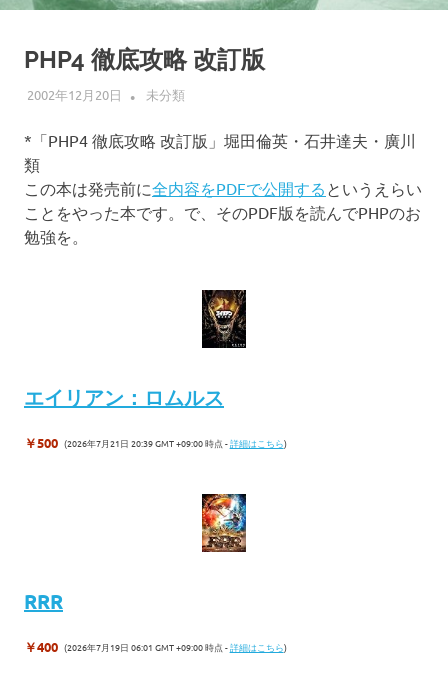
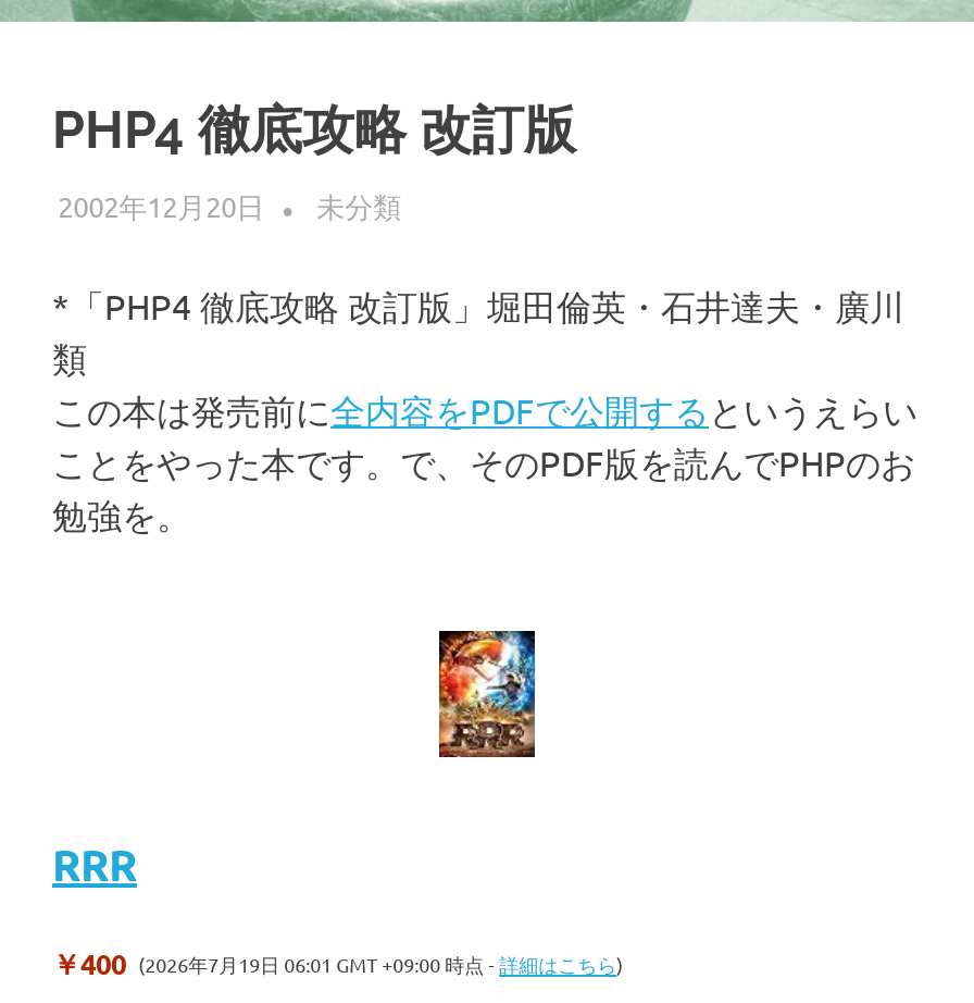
- [image]
- エイリアン：ロムルス
- ￥500 (2026年7月21日 20:39 GMT +09:00 時点 -詳細はこちら)
